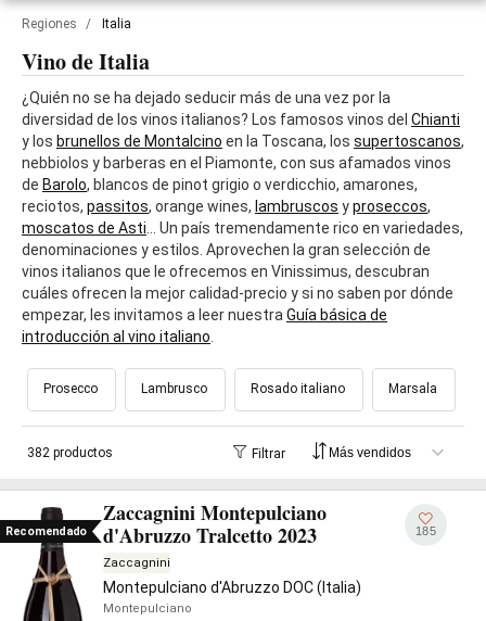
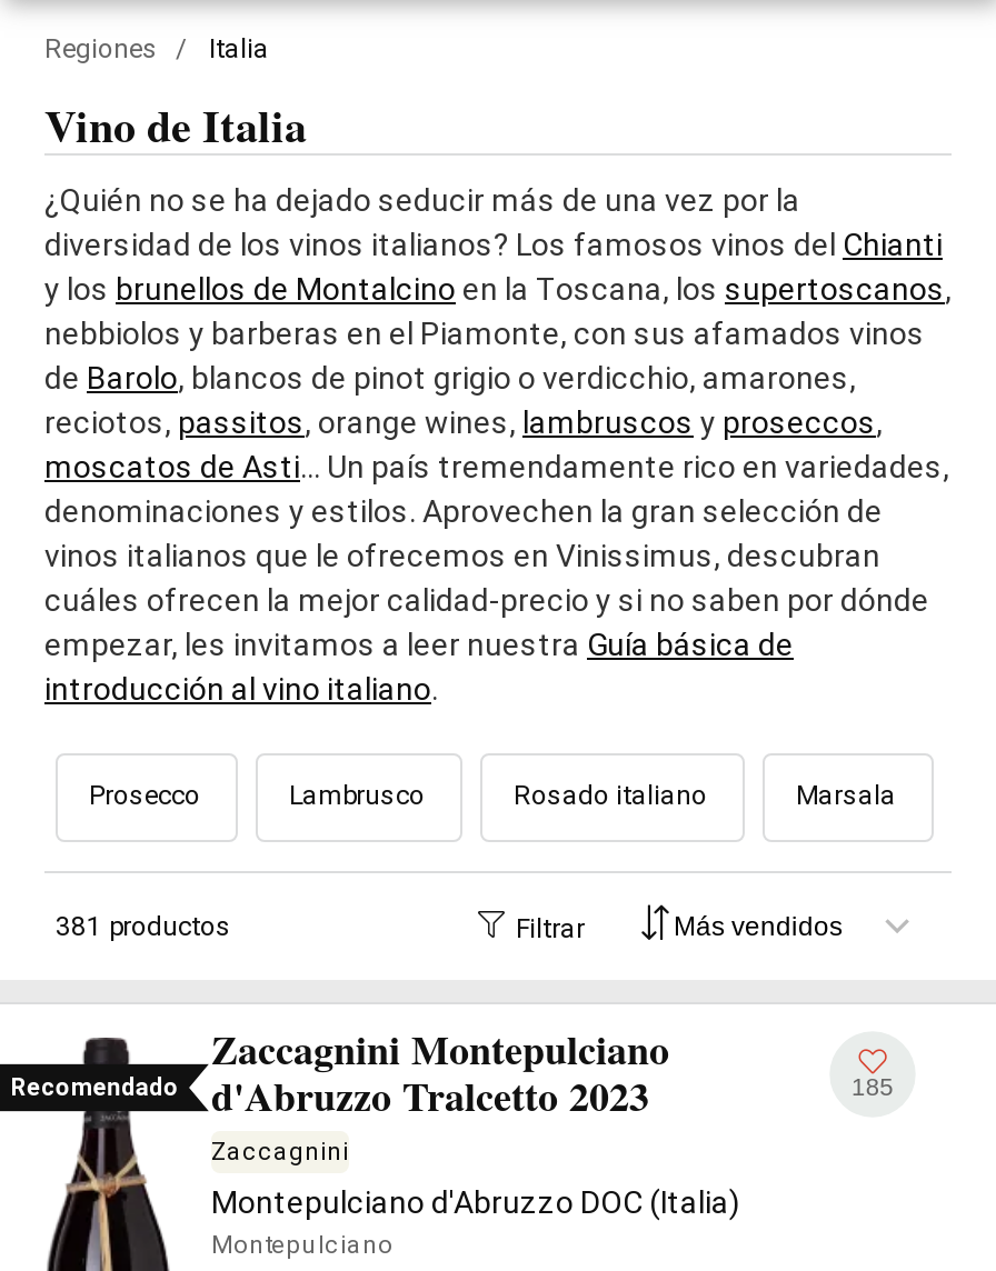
- 382 productos
+ 381 productos
